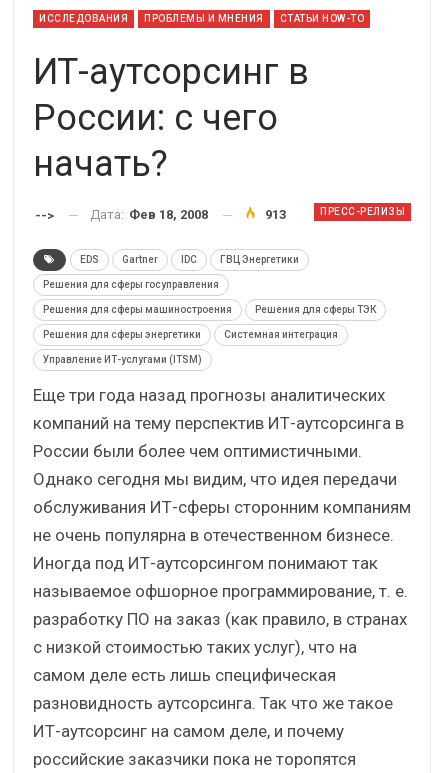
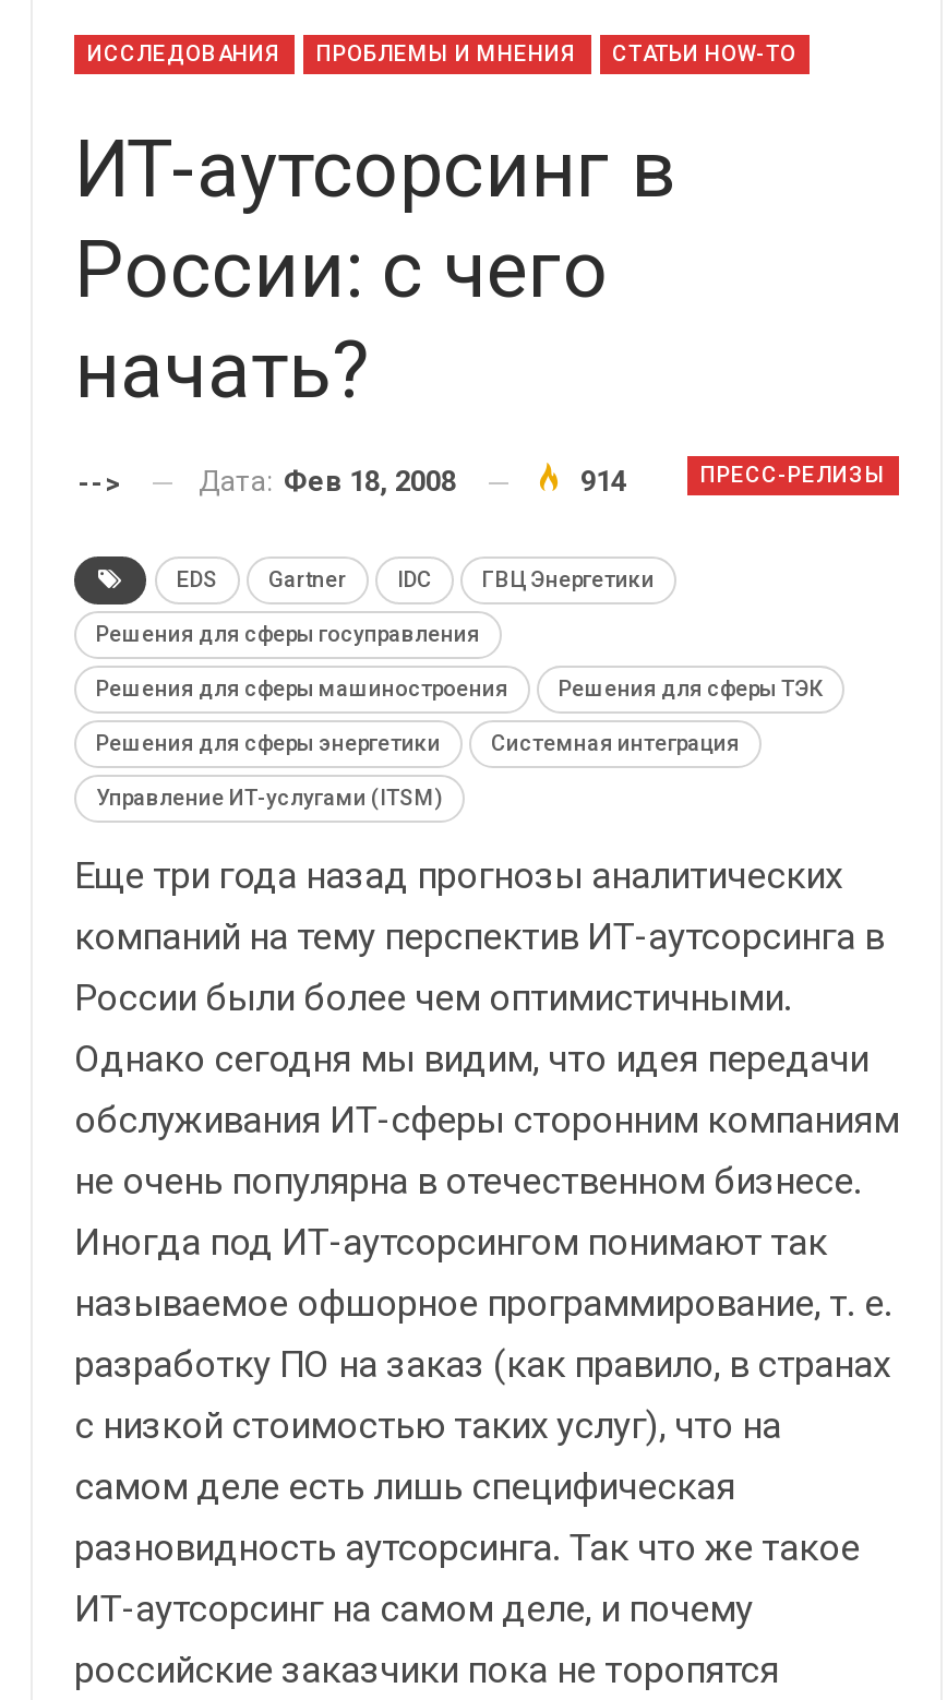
- 913
+ 914
